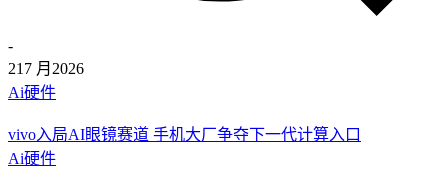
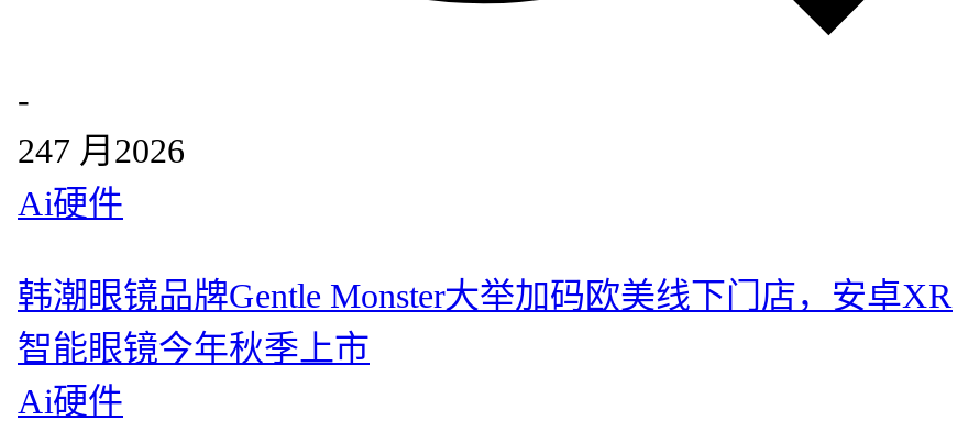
- 217 月2026
+ 247 月2026

- vivo入局AI眼镜赛道 手机大厂争夺下一代计算入口
+ 韩潮眼镜品牌Gentle Monster大举加码欧美线下门店，安卓XR
+ 智能眼镜今年秋季上市
